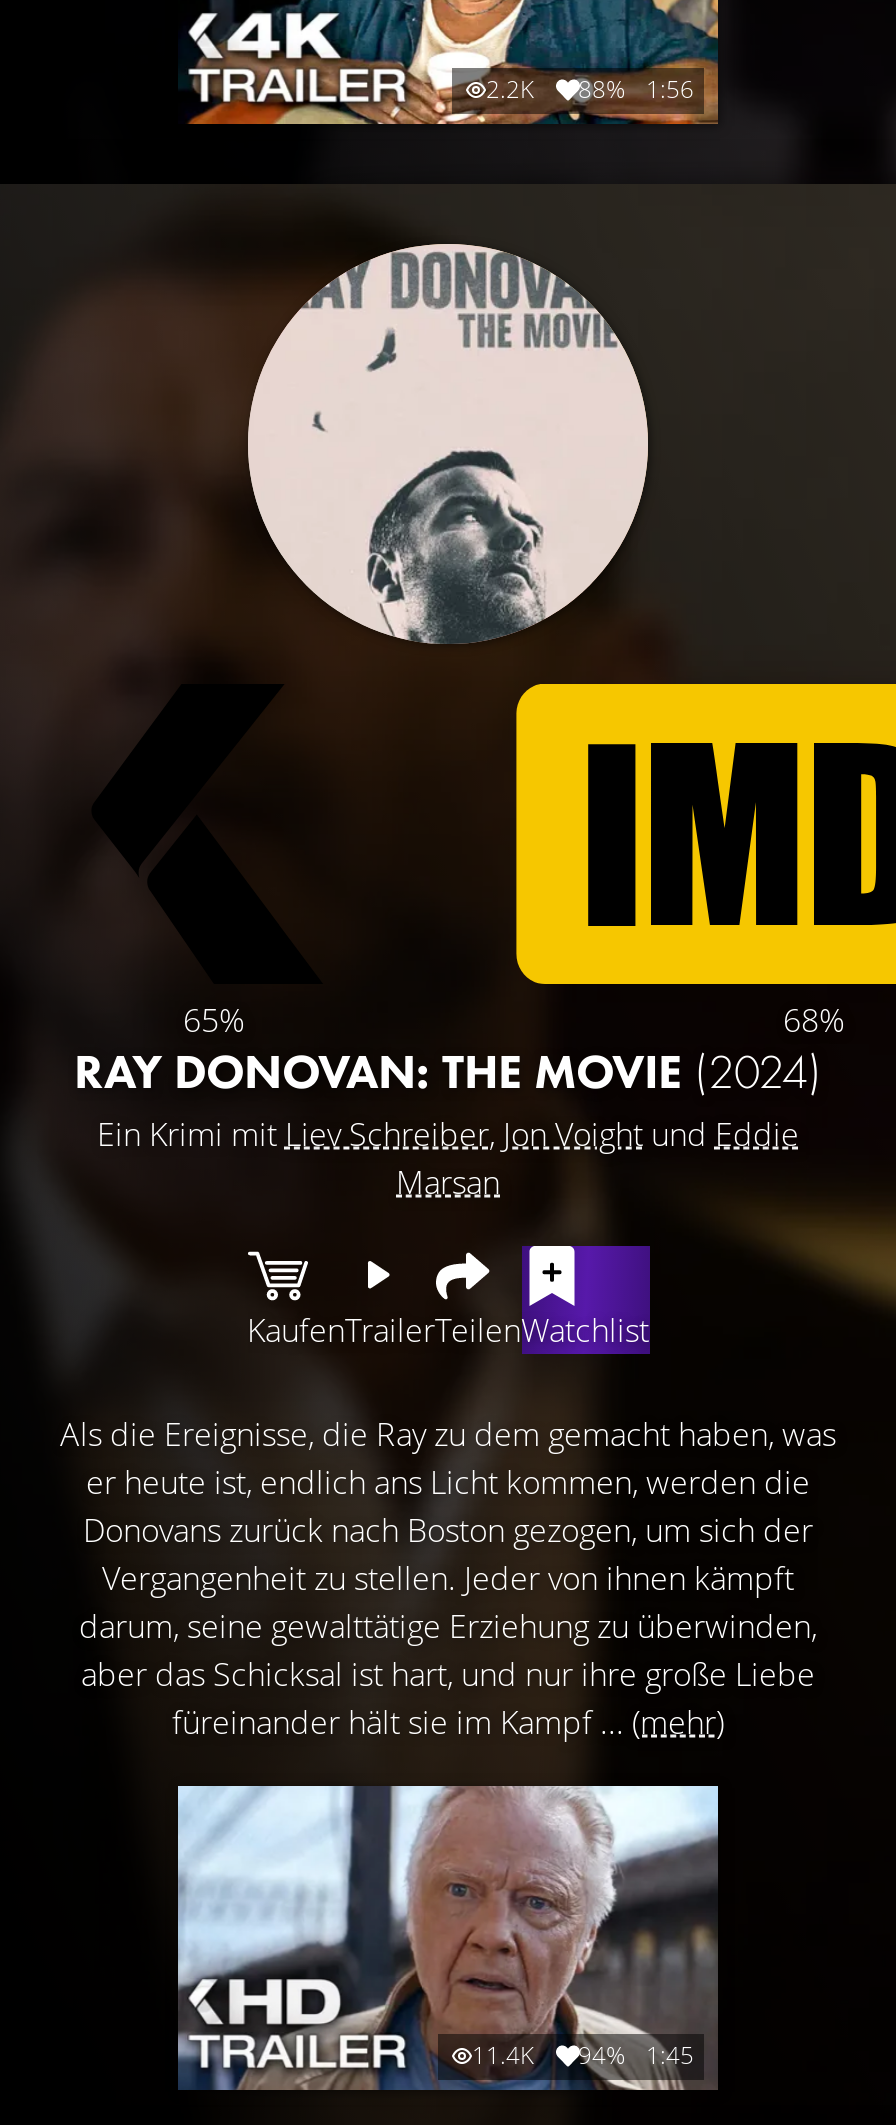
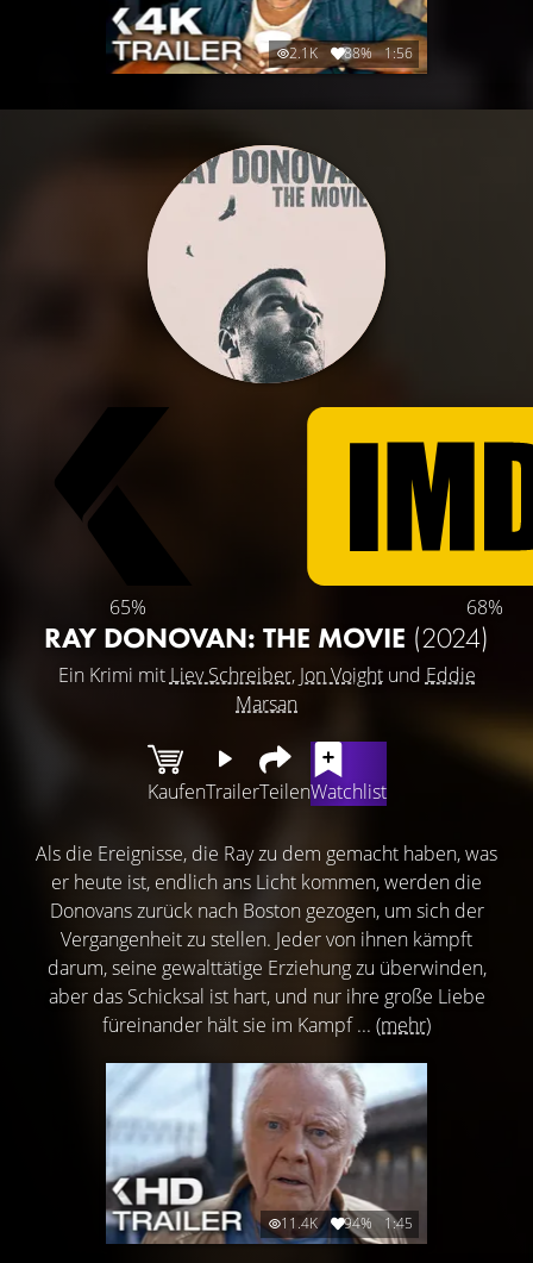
- 2.2K 88% 1:56
+ 2.1K 88% 1:56
